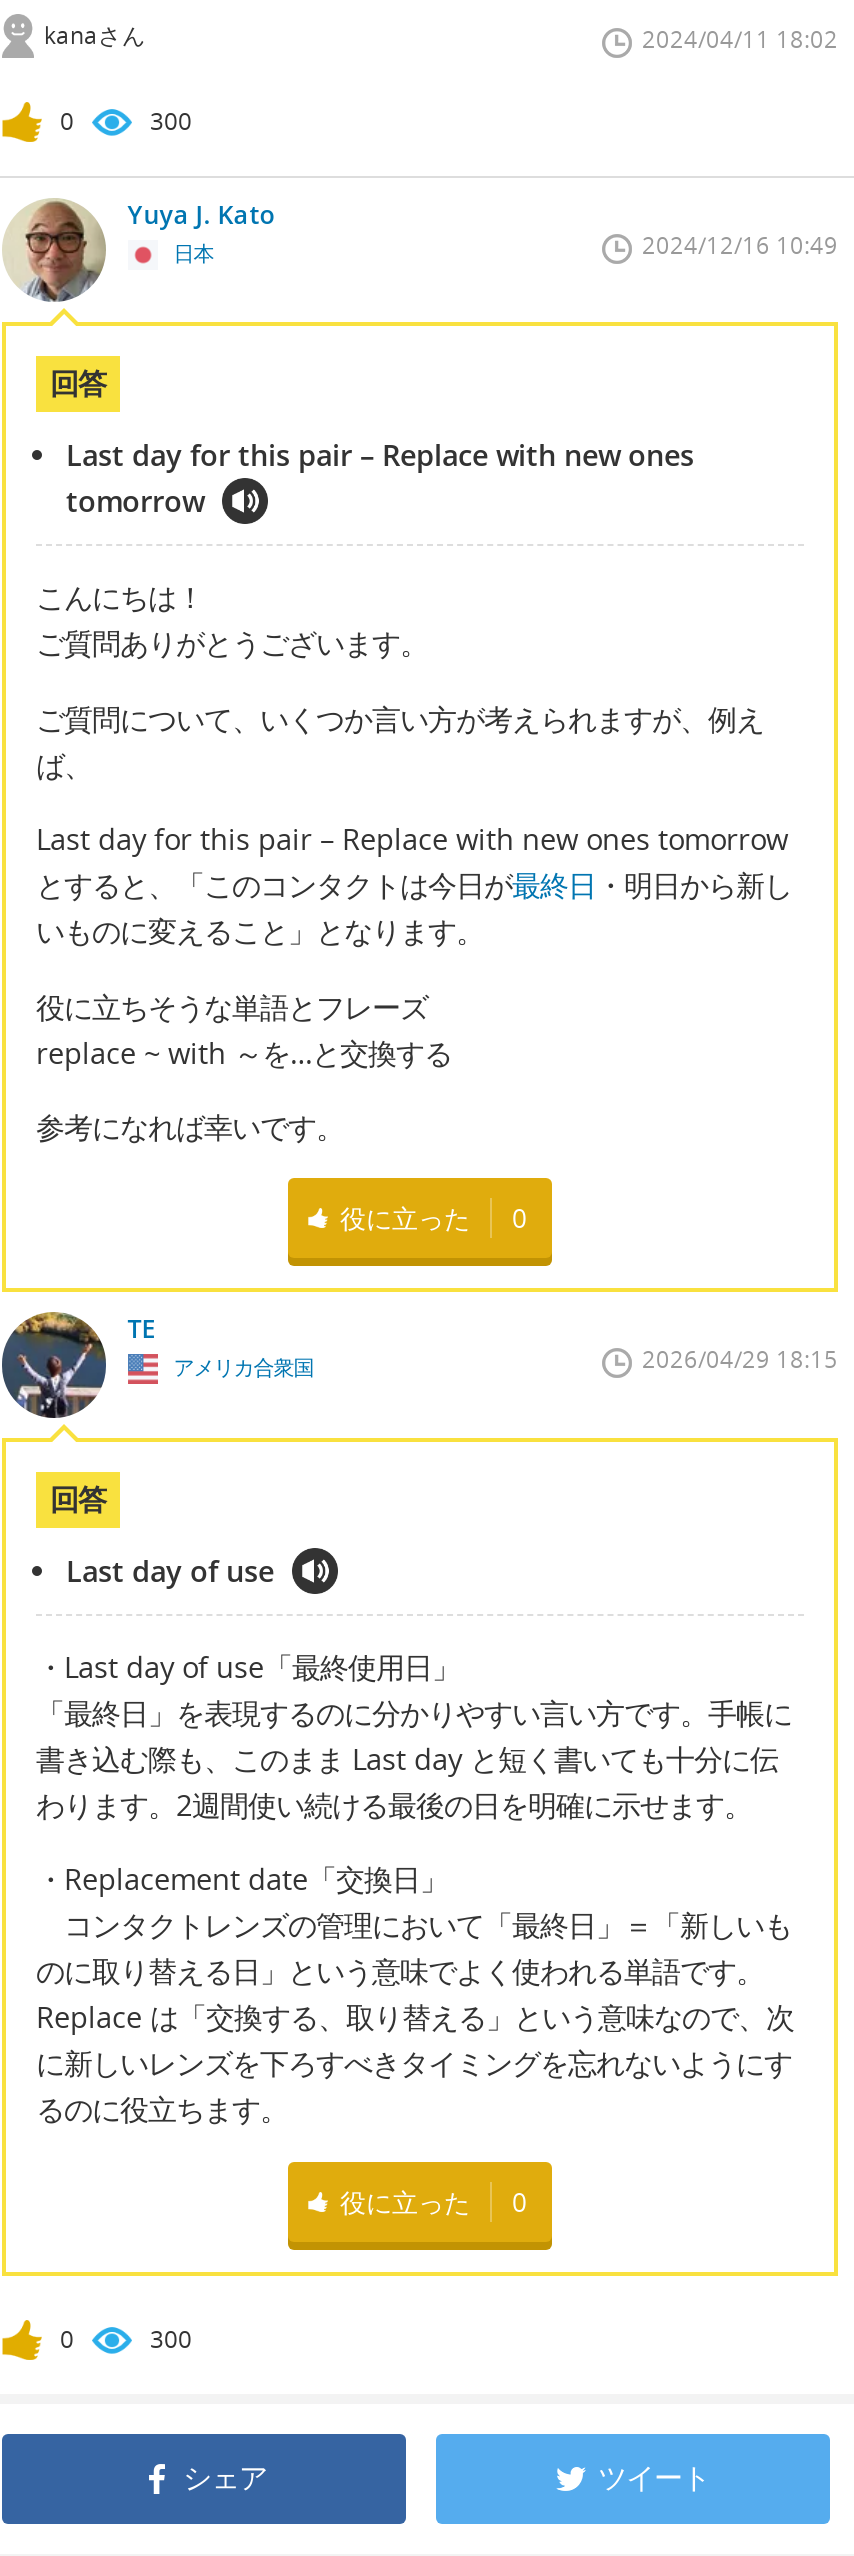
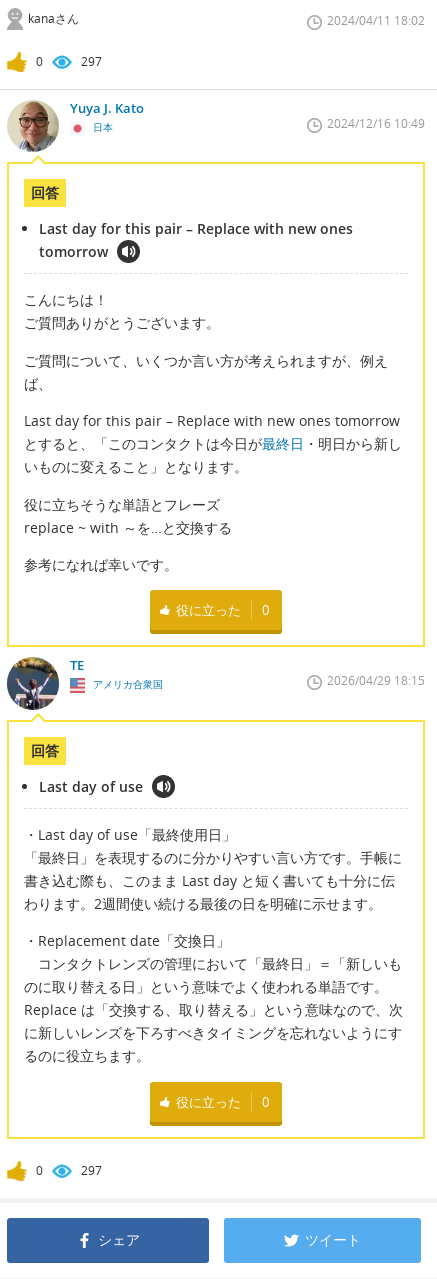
- 300
+ 297

- 300
+ 297
